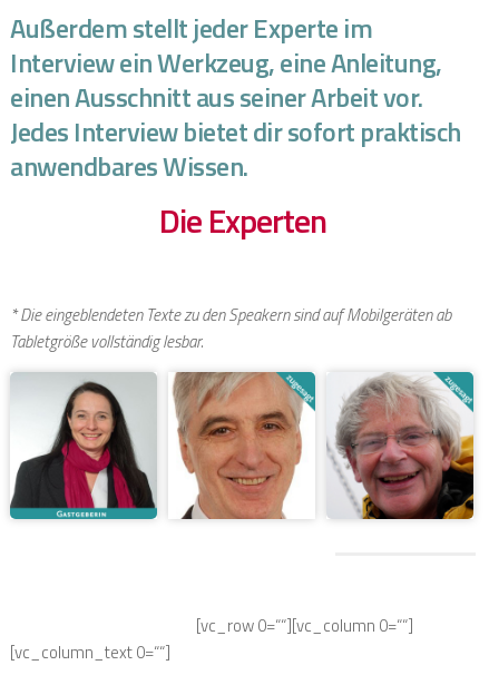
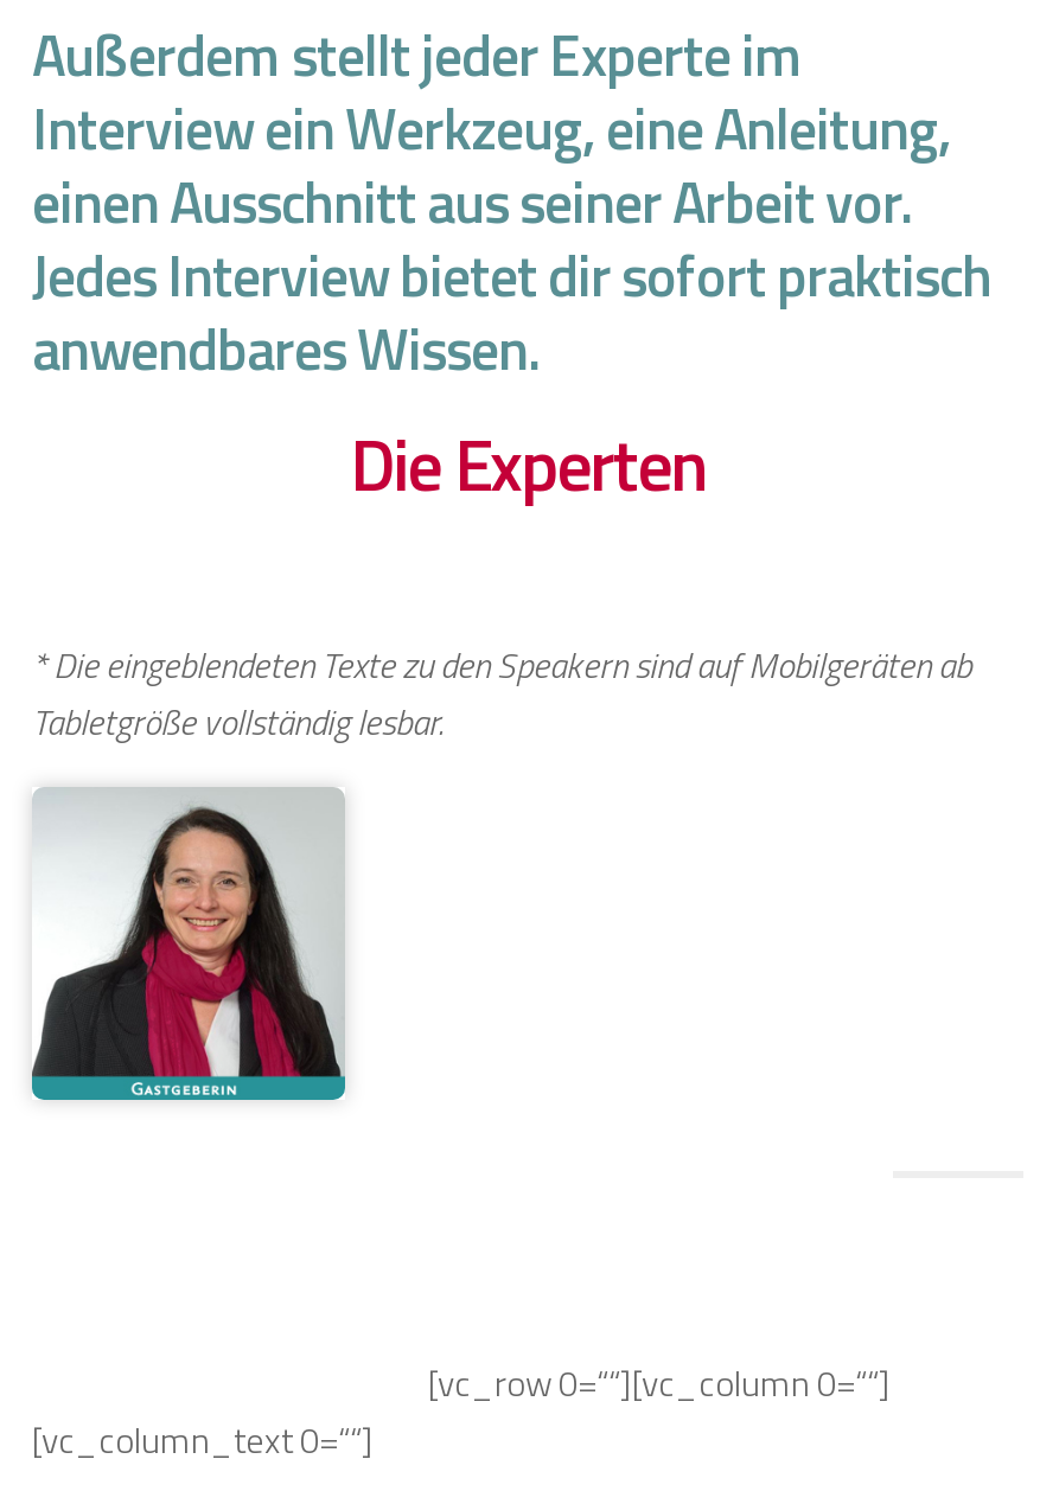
- [image]

- [image]
